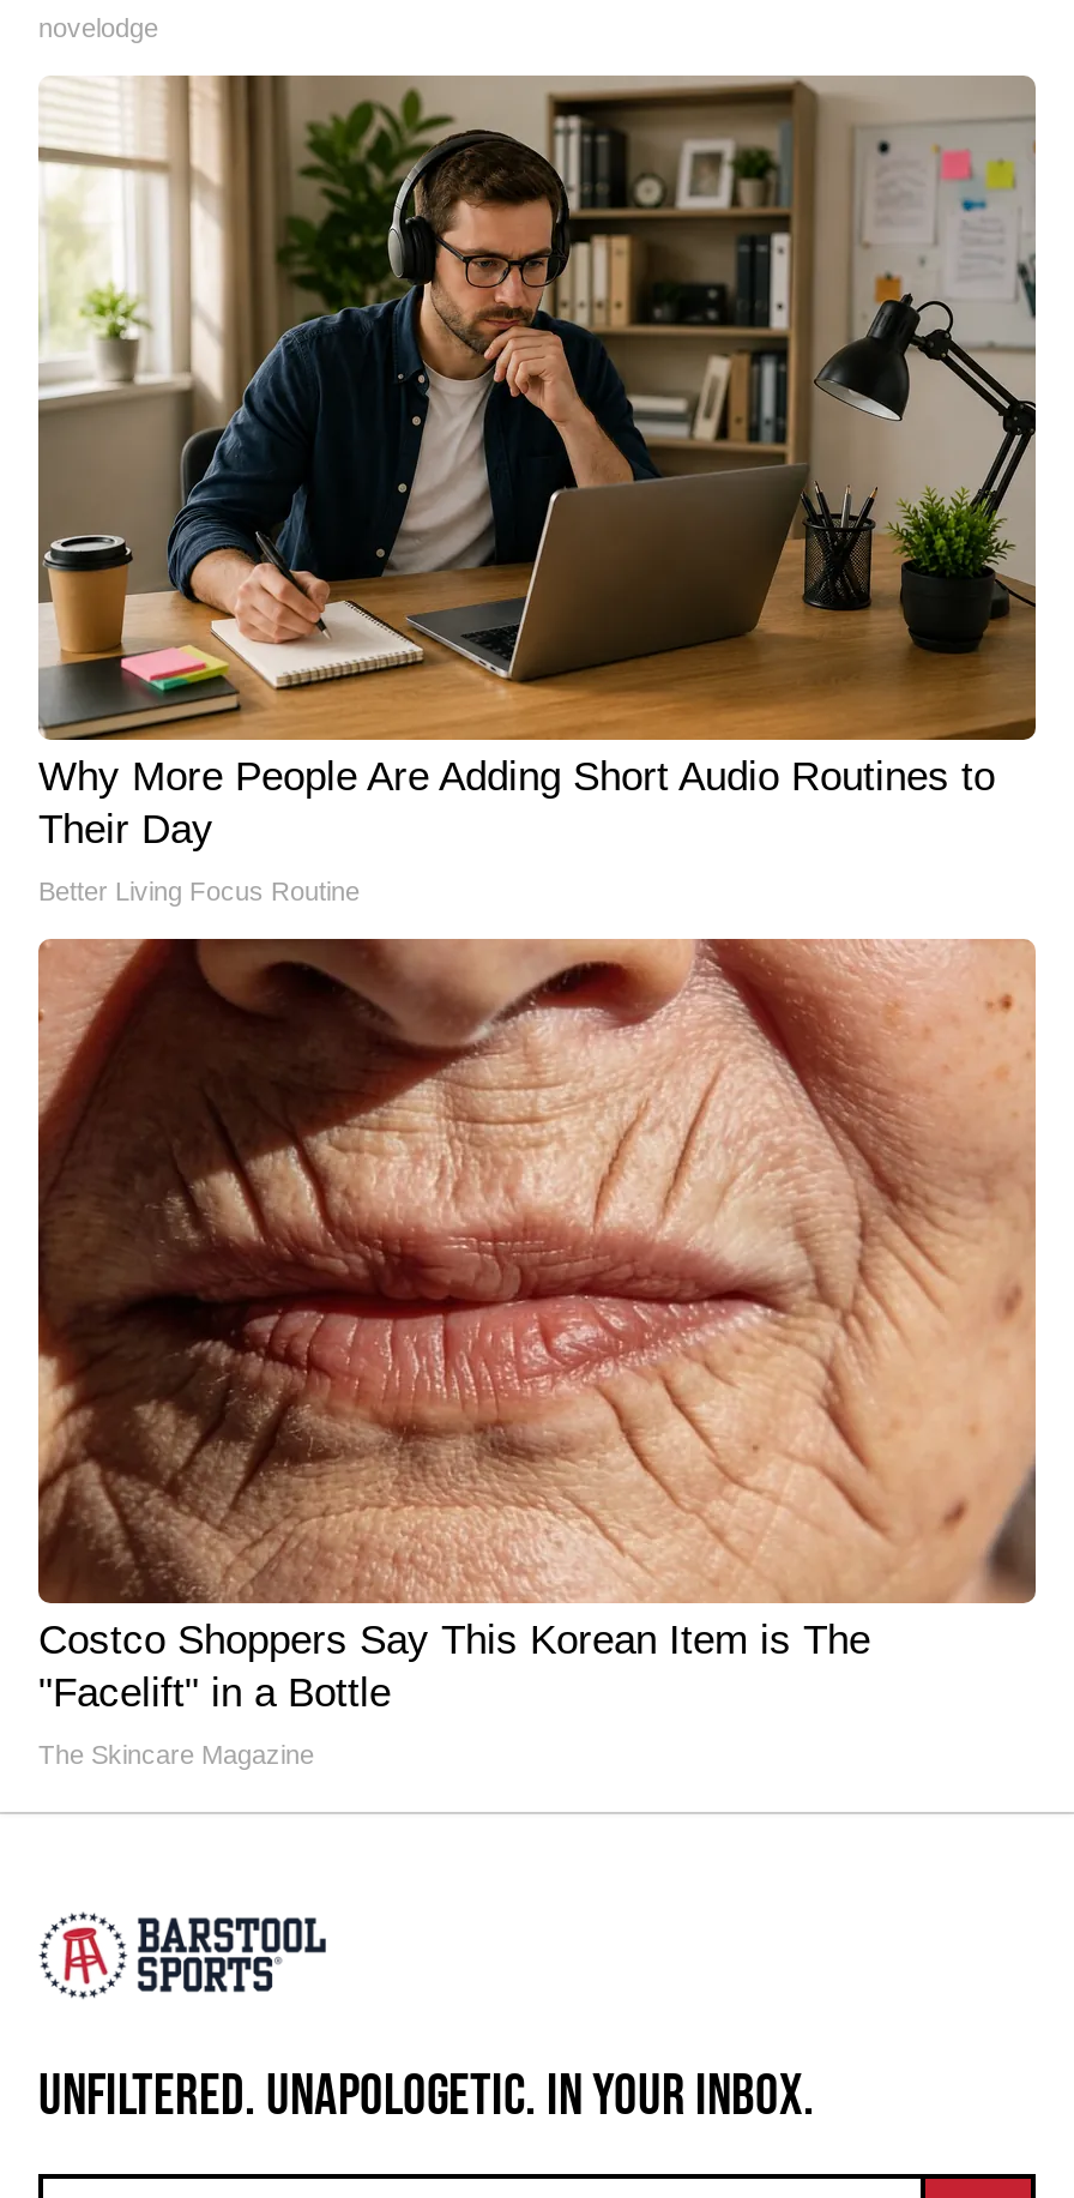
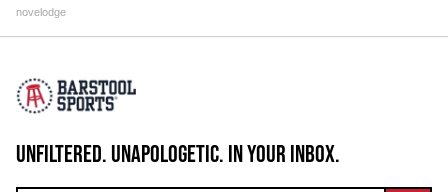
- [image]
- Why More People Are Adding Short Audio Routines to
- Their Day
- Better Living Focus Routine

- [image]
- Costco Shoppers Say This Korean Item is The
- "Facelift" in a Bottle
- The Skincare Magazine
